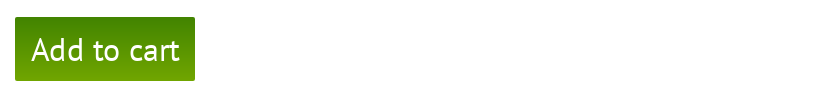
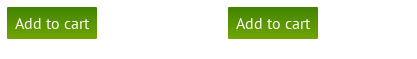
+ Add to cart
